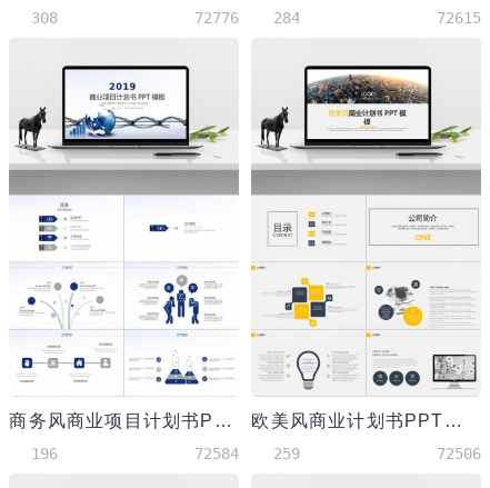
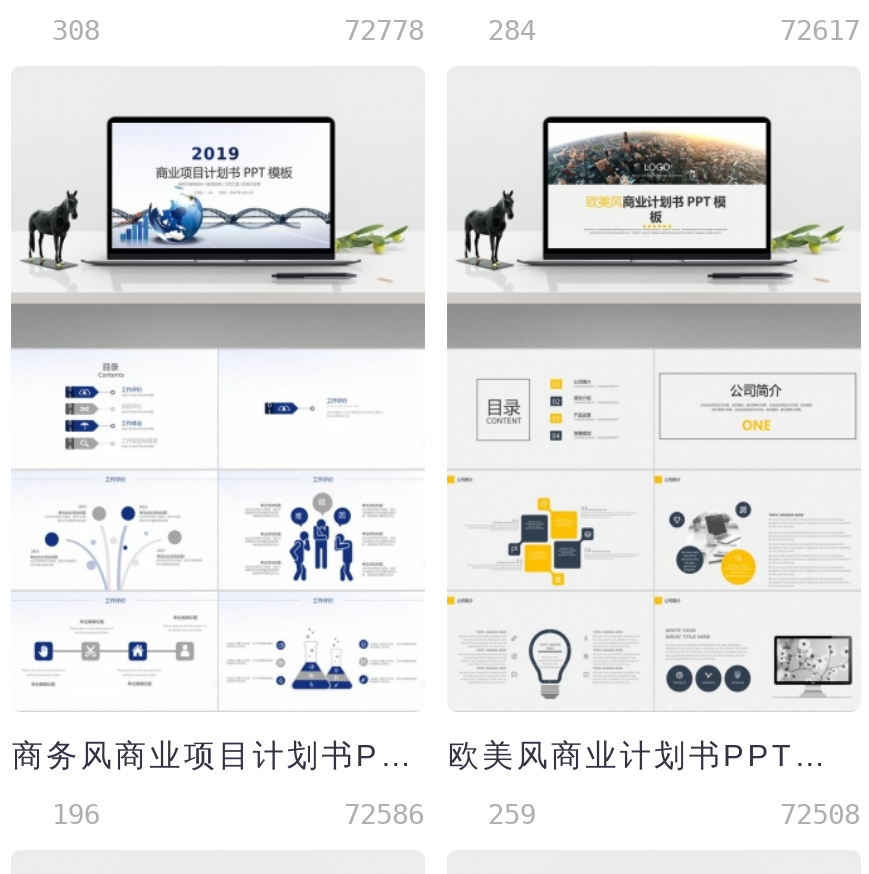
- 72776 284
+ 72778 284

- 72615
+ 72617

- 72584 259
+ 72586 259

- 72506
+ 72508
